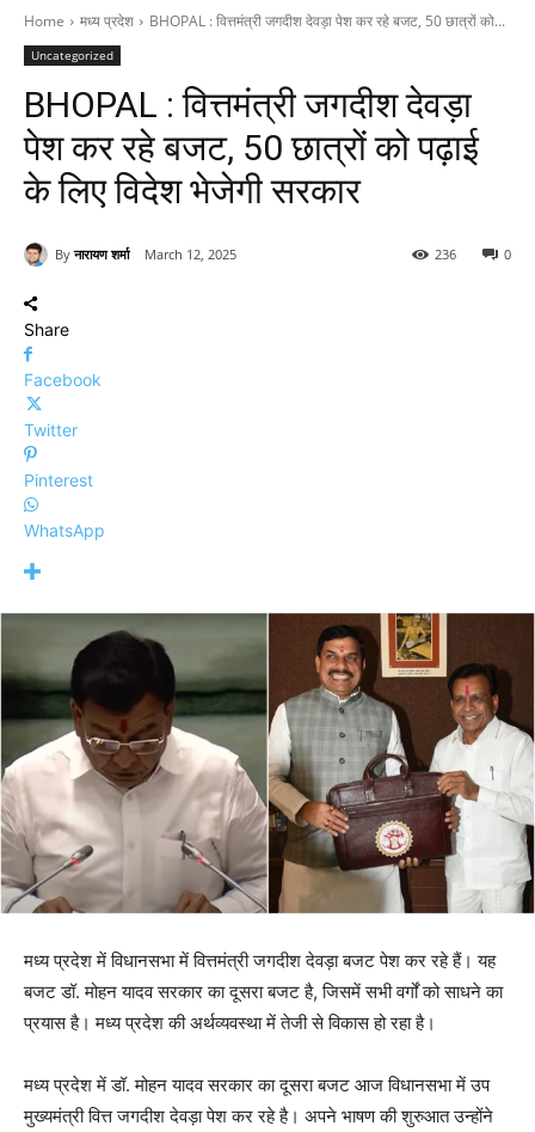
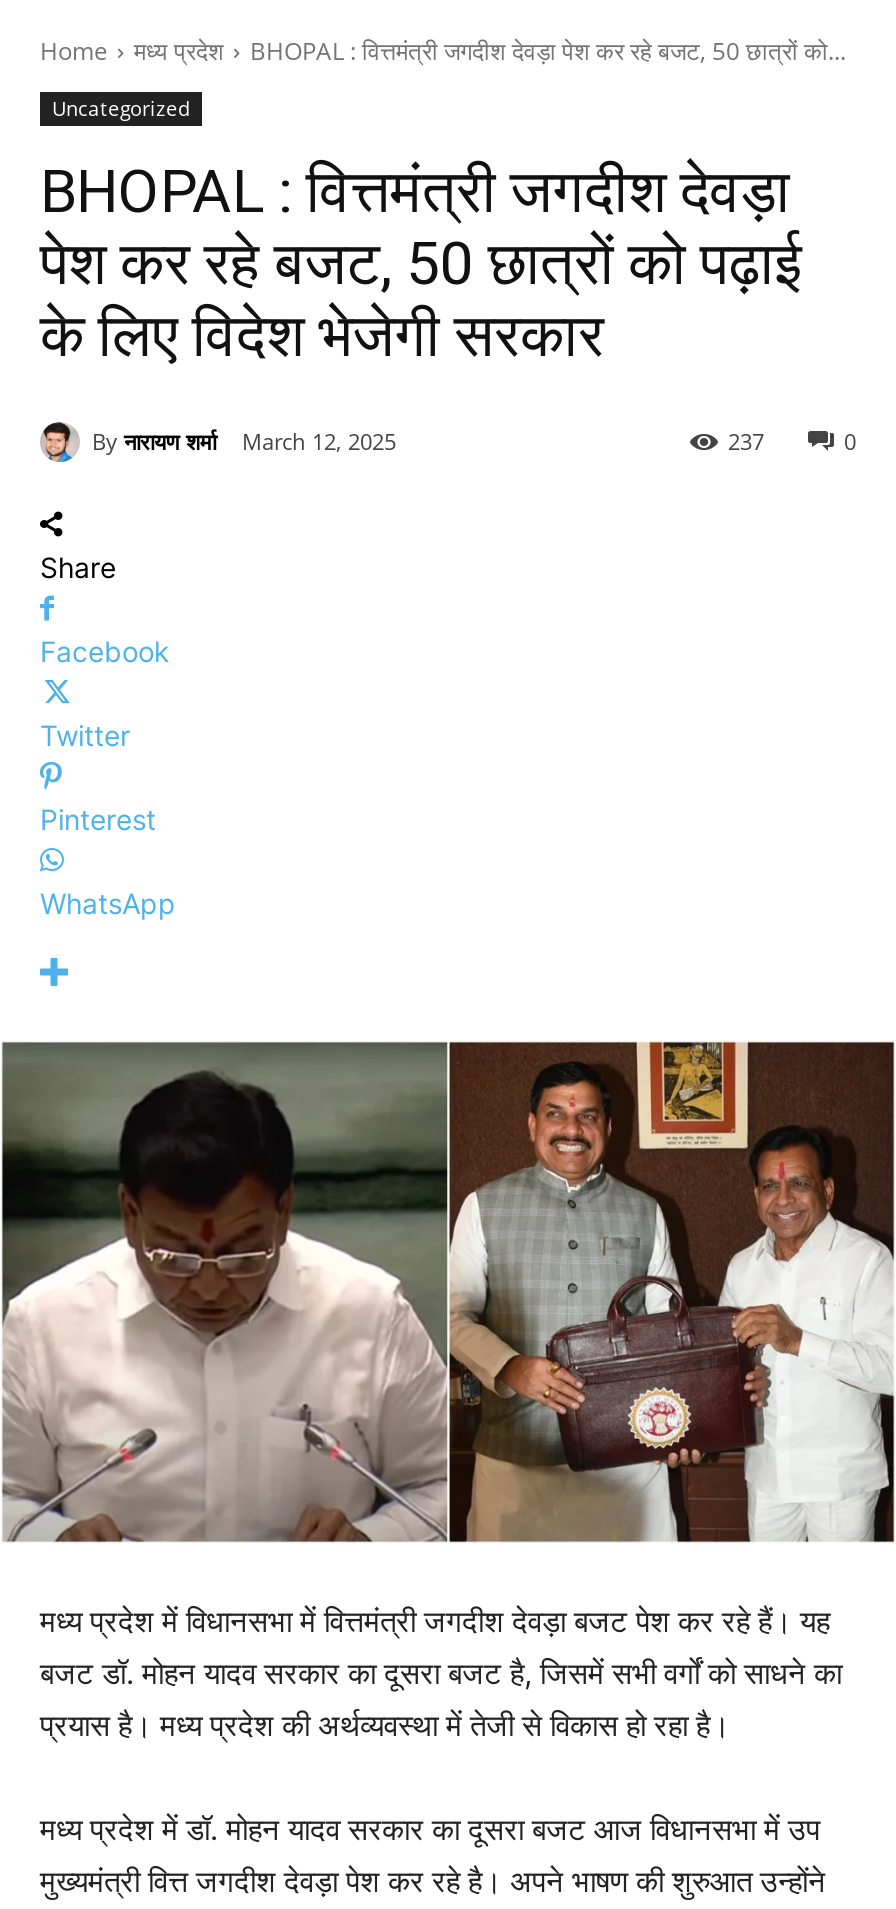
- 236
+ 237
